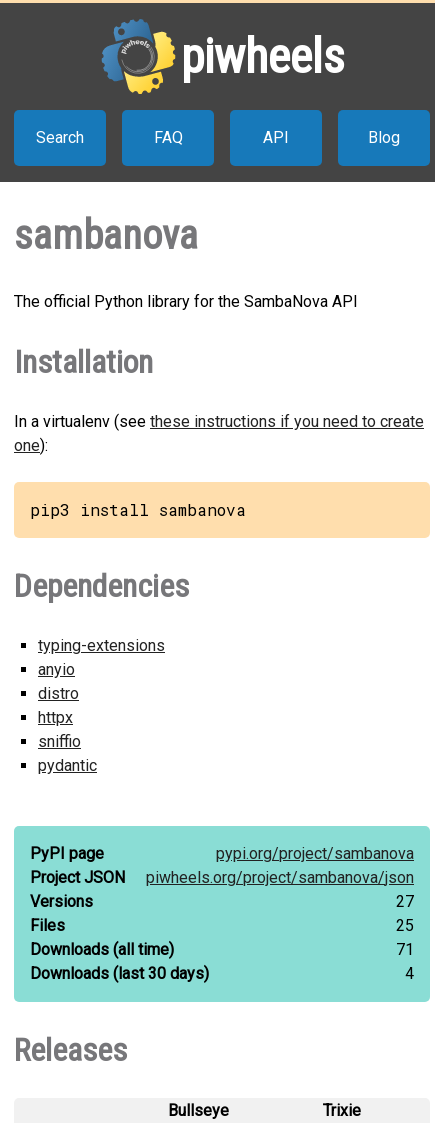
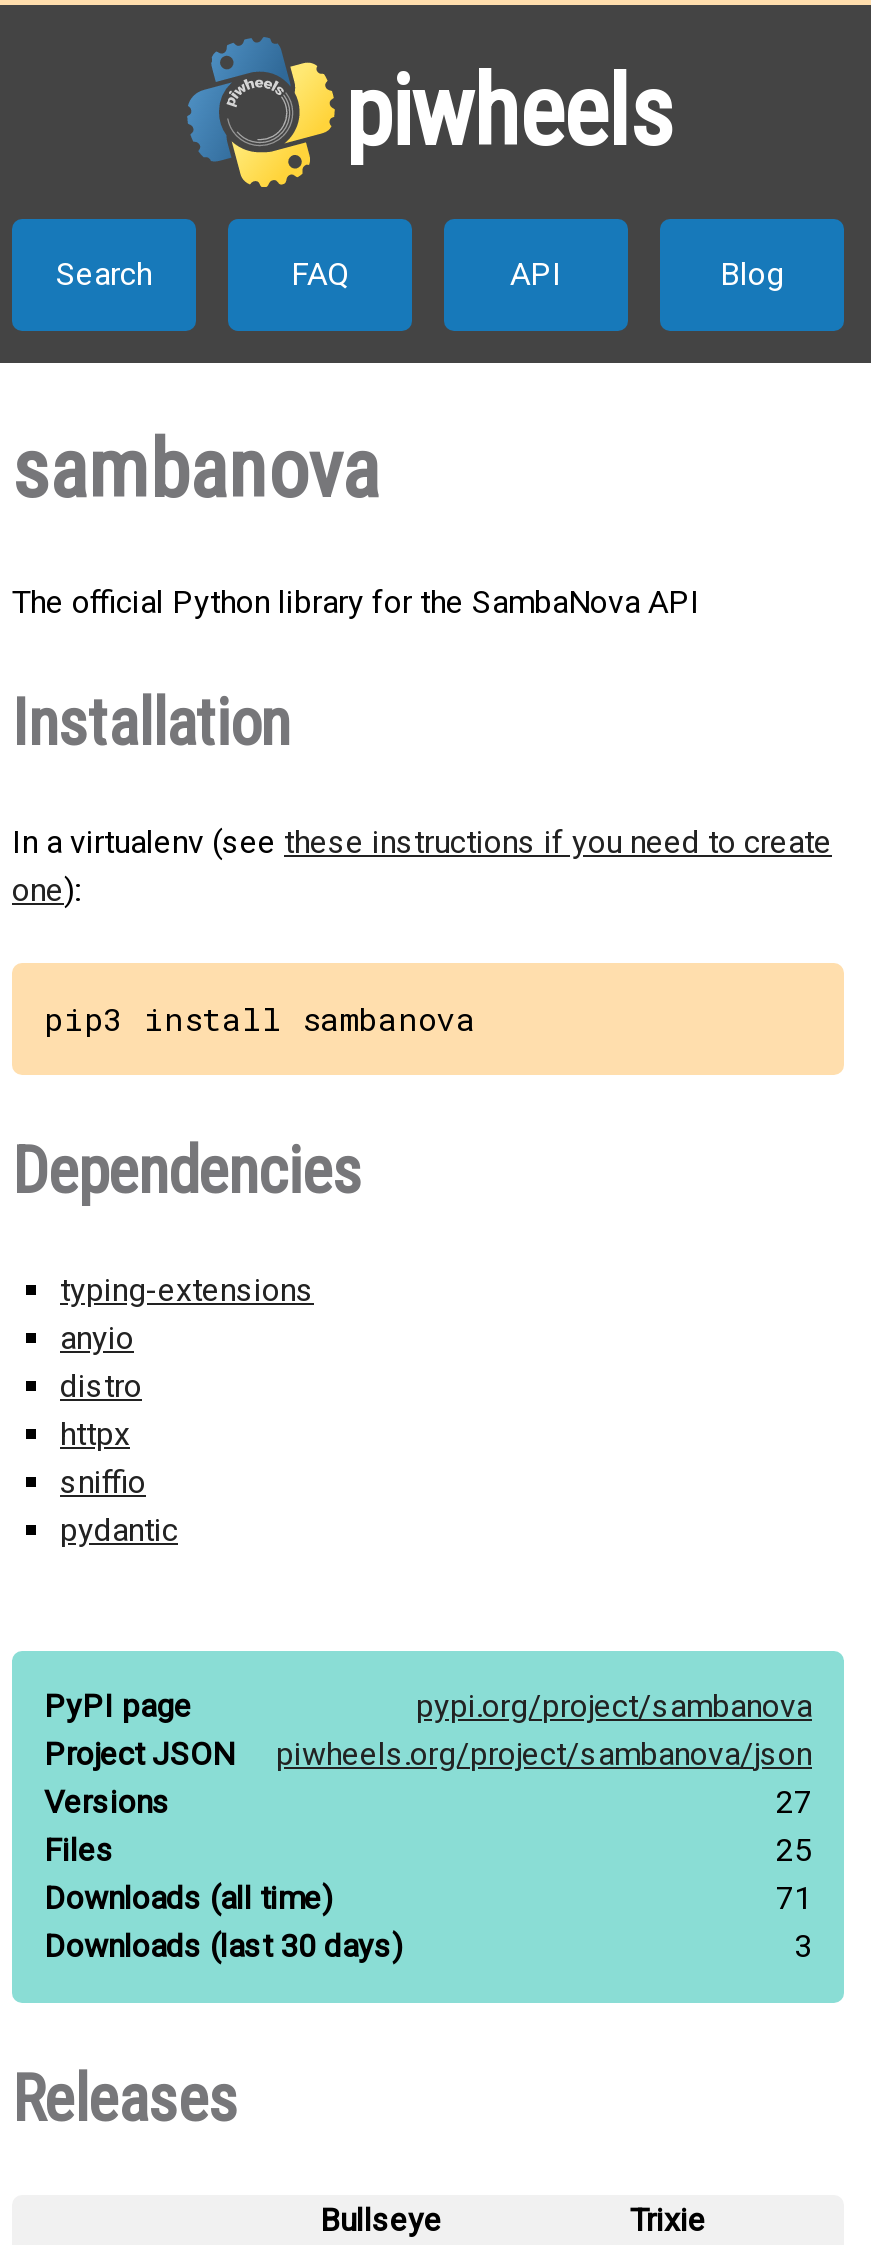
- 4
+ 3
